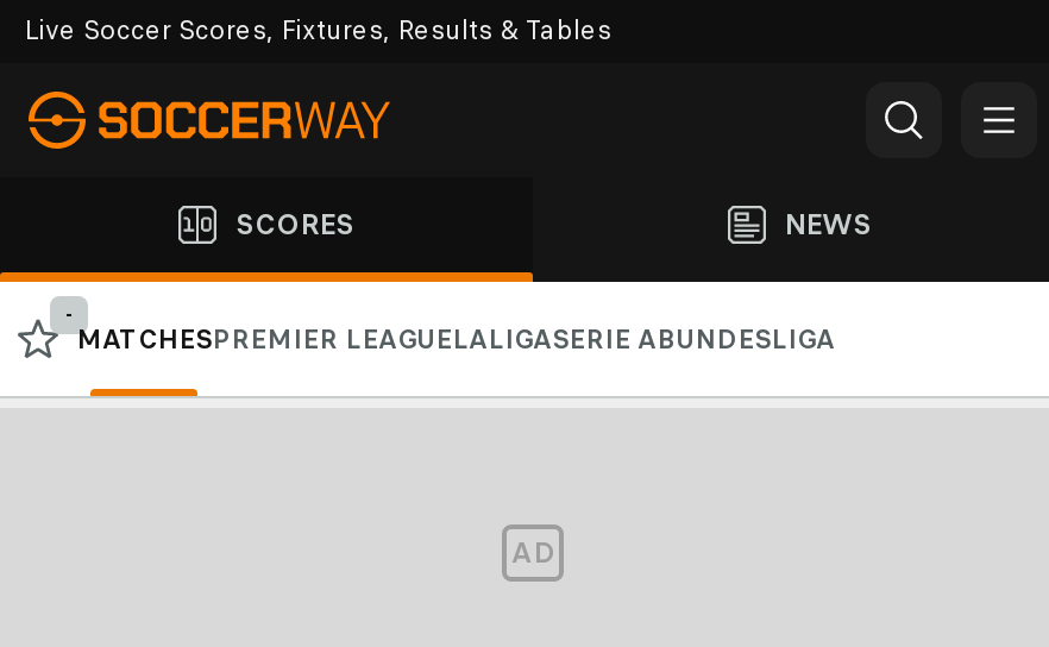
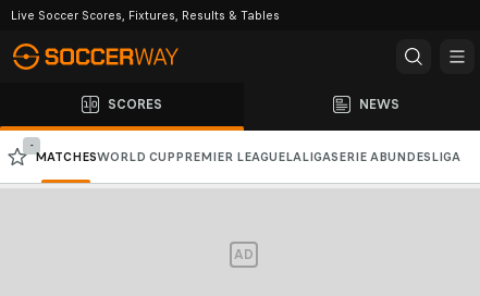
- MATCHESPREMIER LEAGUELALIGASERIE ABUNDESLIGA
+ MATCHESWORLD CUP PREMIER LEAGUELALIGASERIE A BUNDESLIGA
